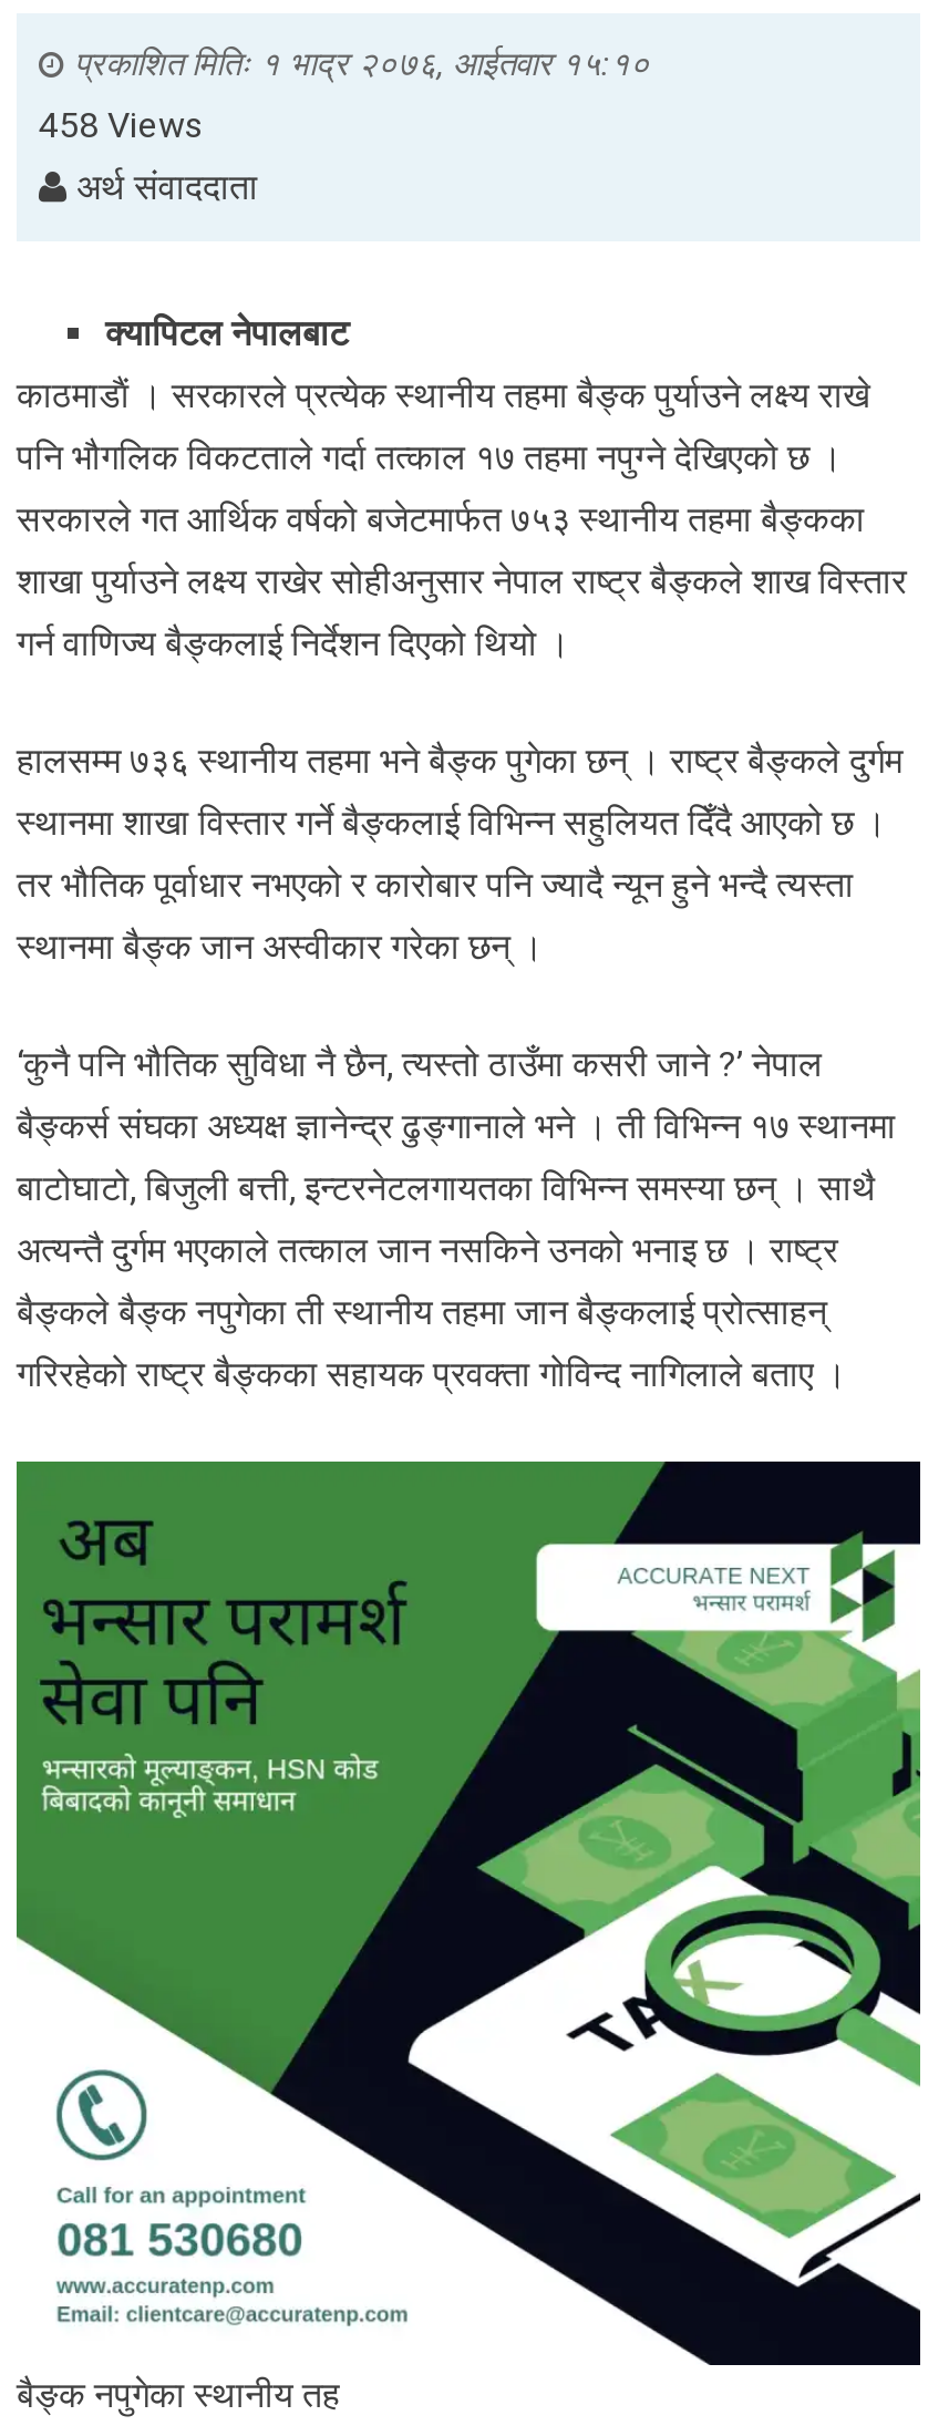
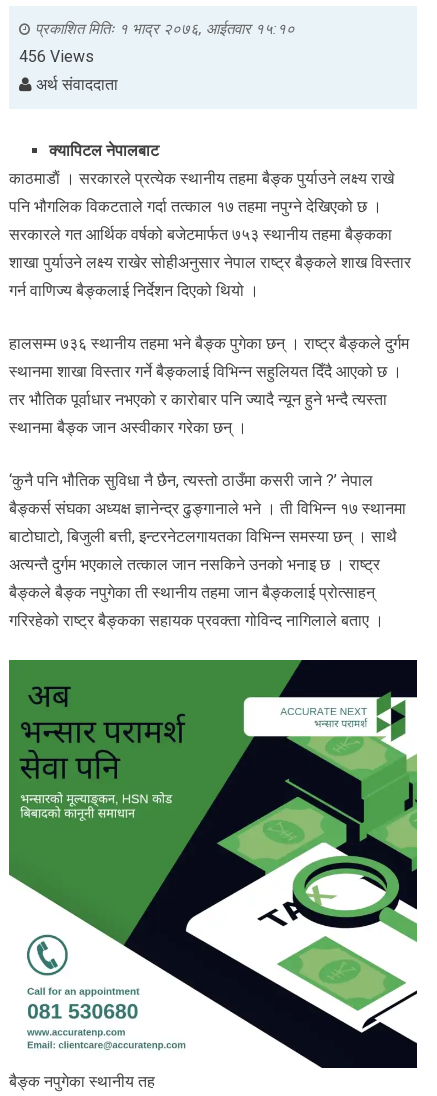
- 458 Views
+ 456 Views
